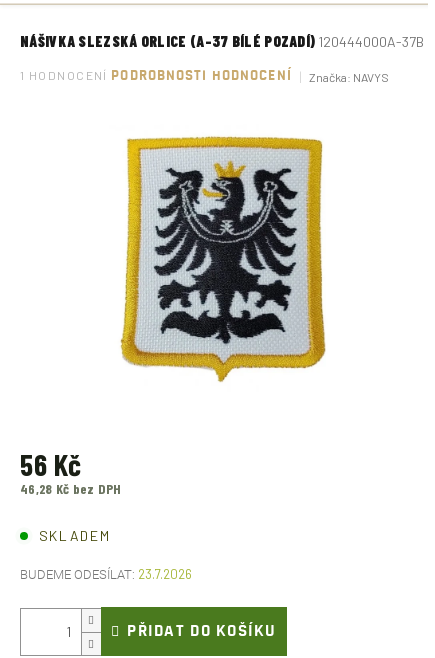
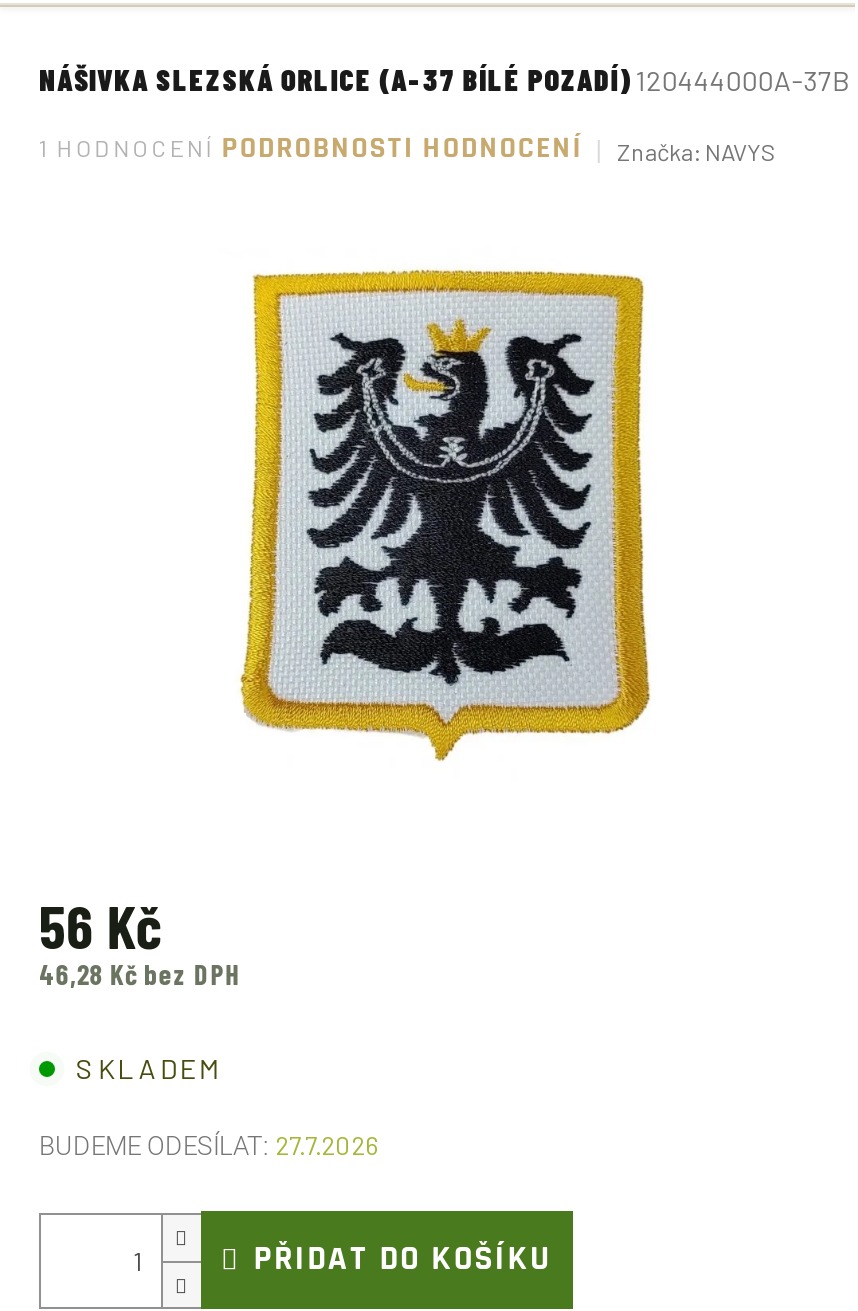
- 23.7.2026
+ 27.7.2026
